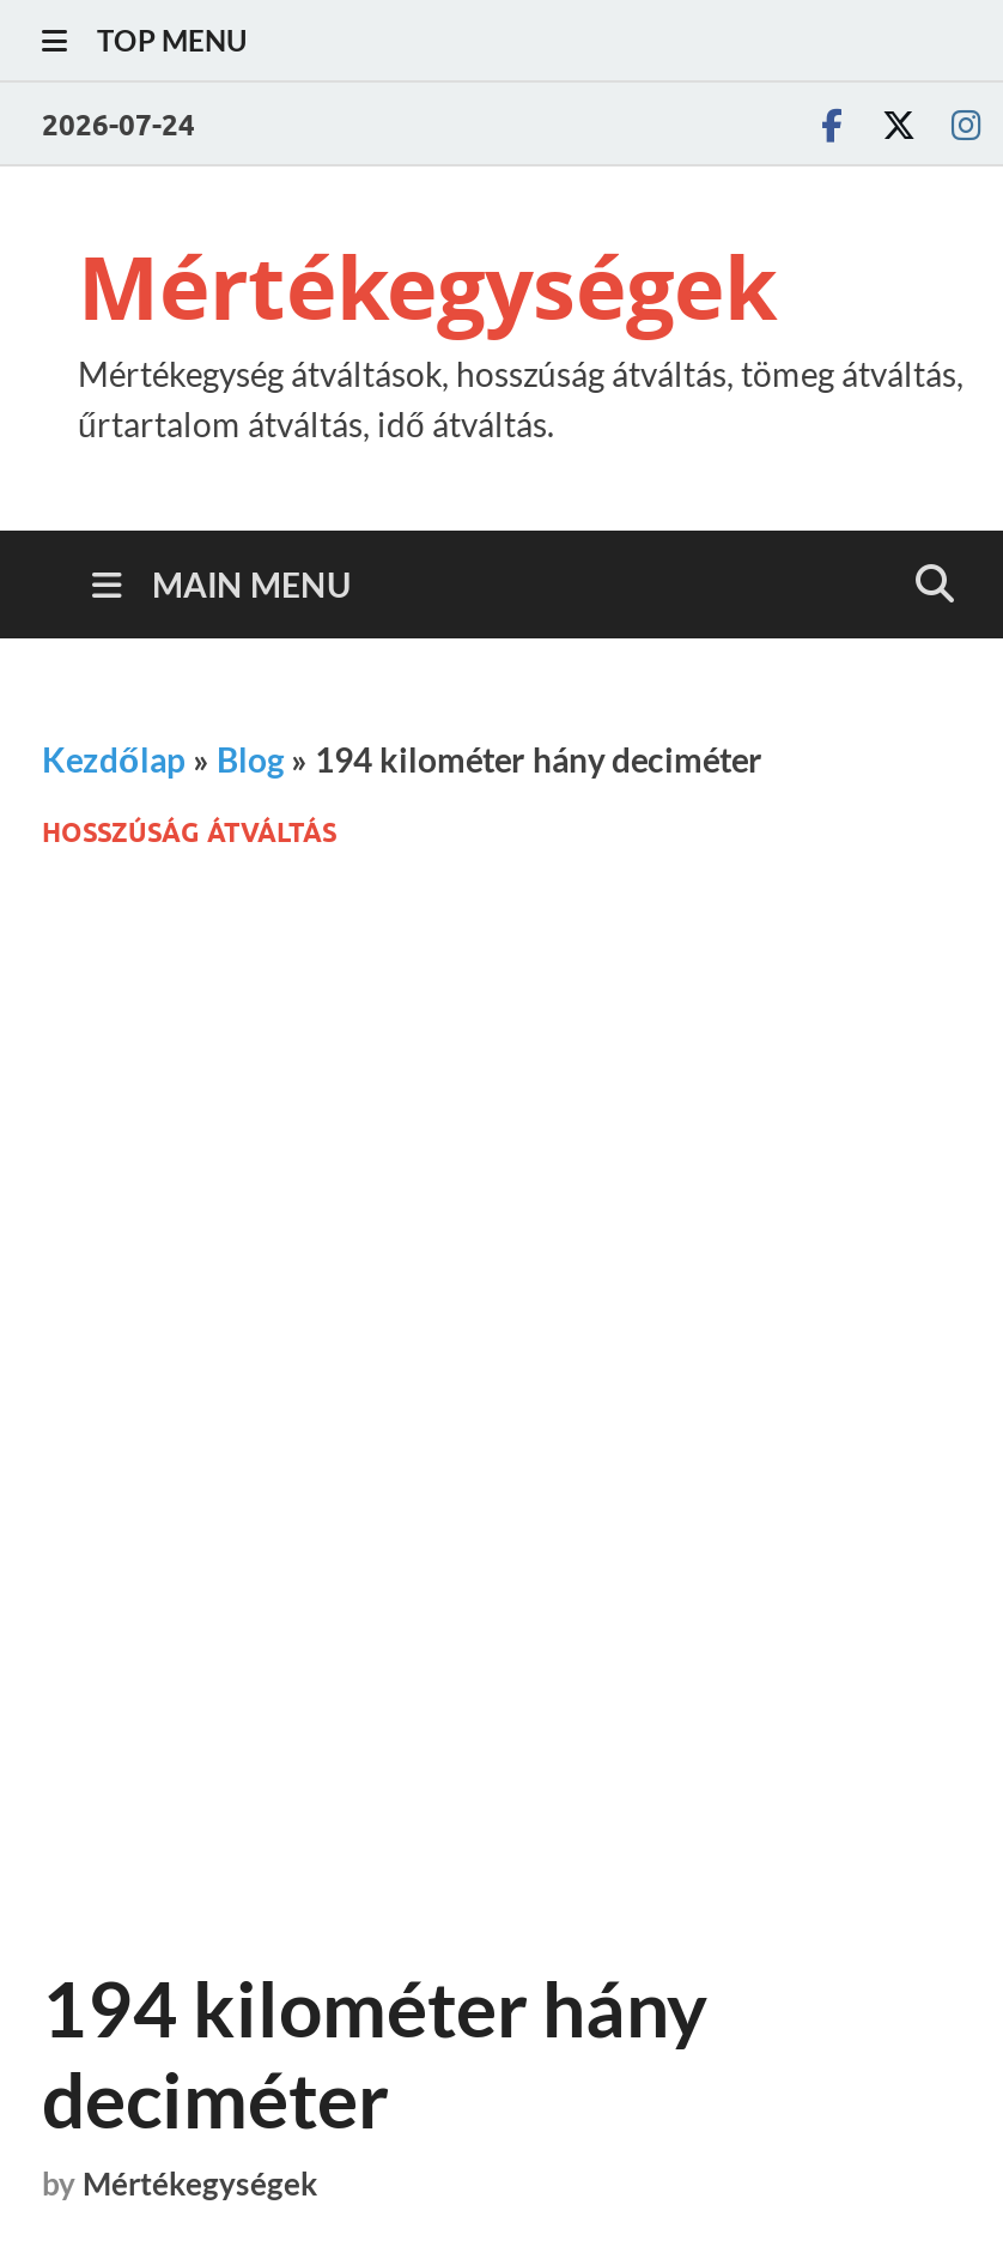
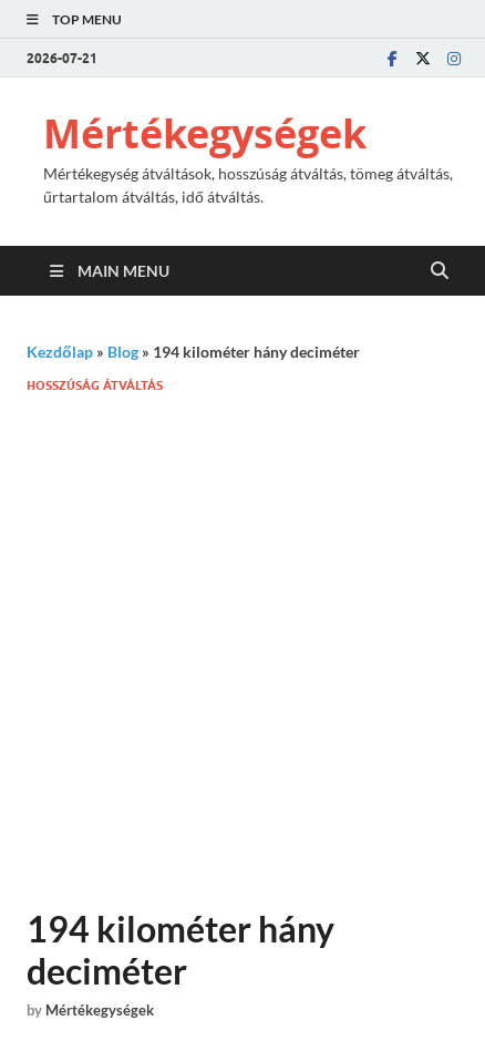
- 2026-07-24
+ 2026-07-21
